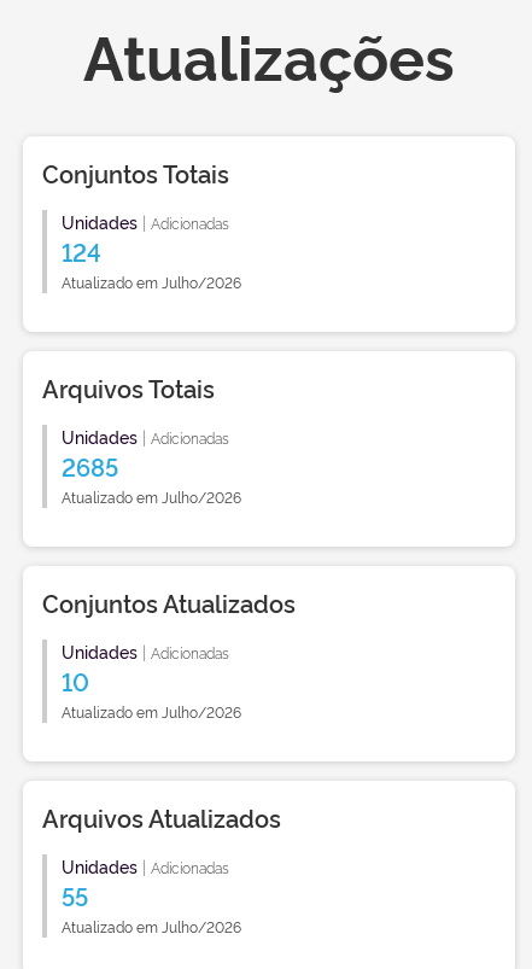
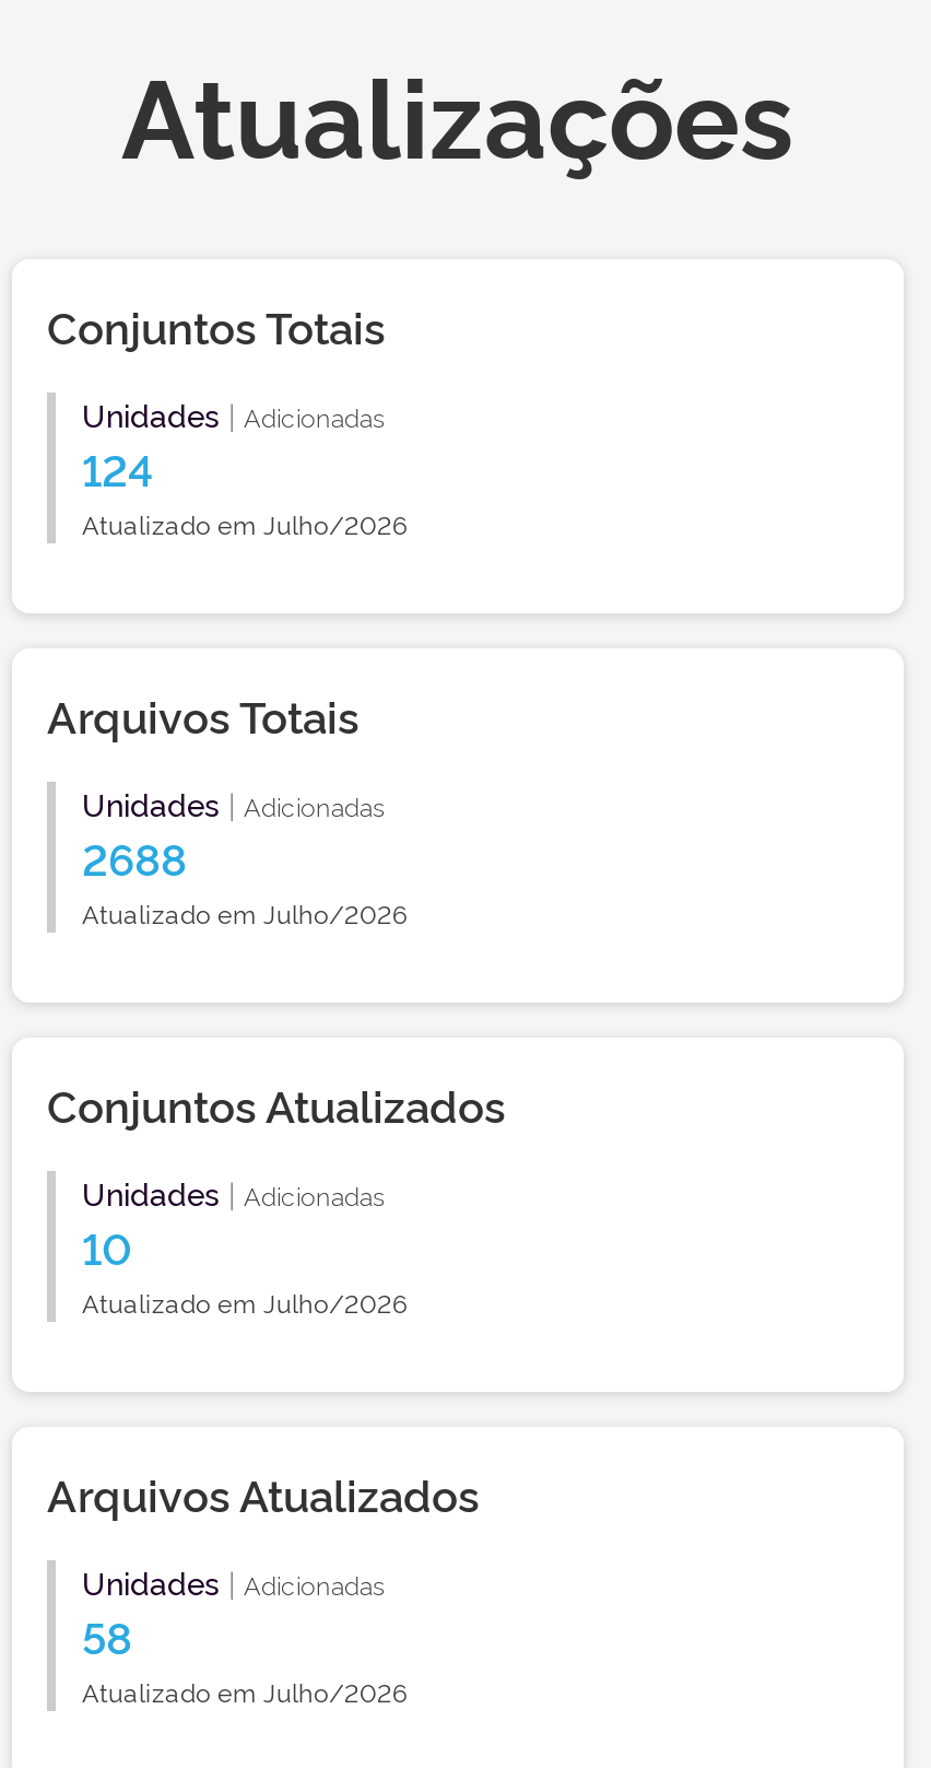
- 2685
+ 2688

- 55
+ 58
